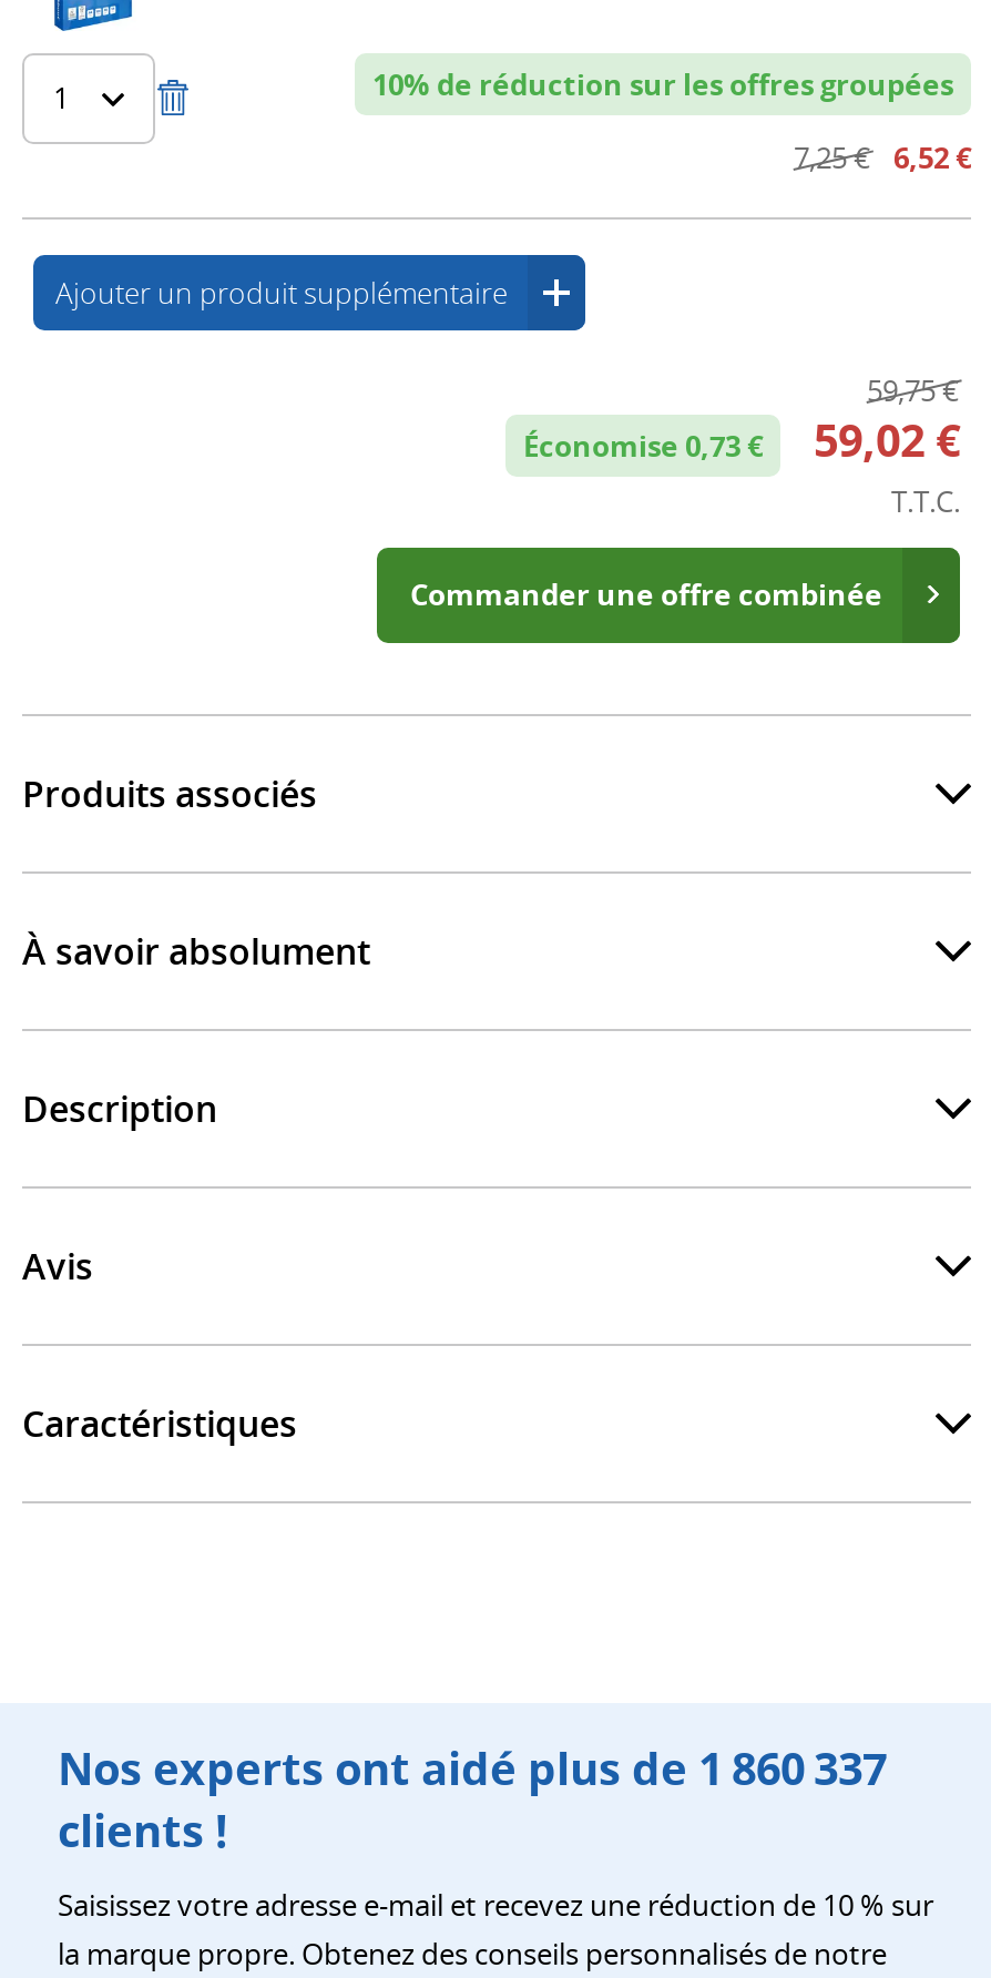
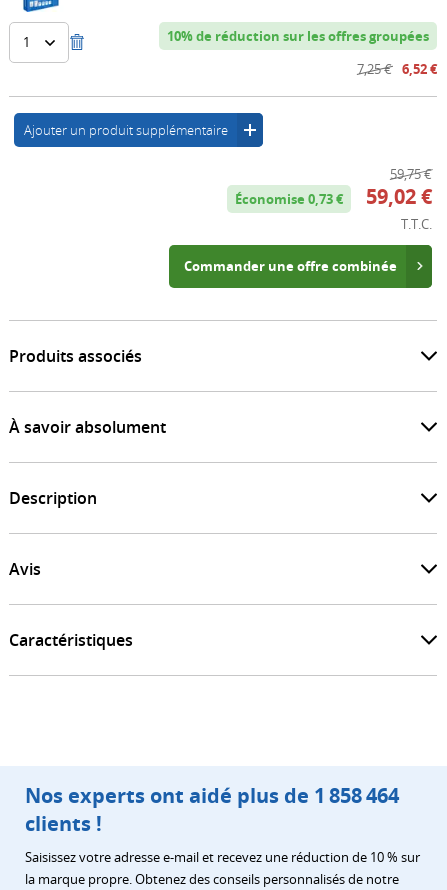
- Nos experts ont aidé plus de 1 860 337
+ Nos experts ont aidé plus de 1 858 464
